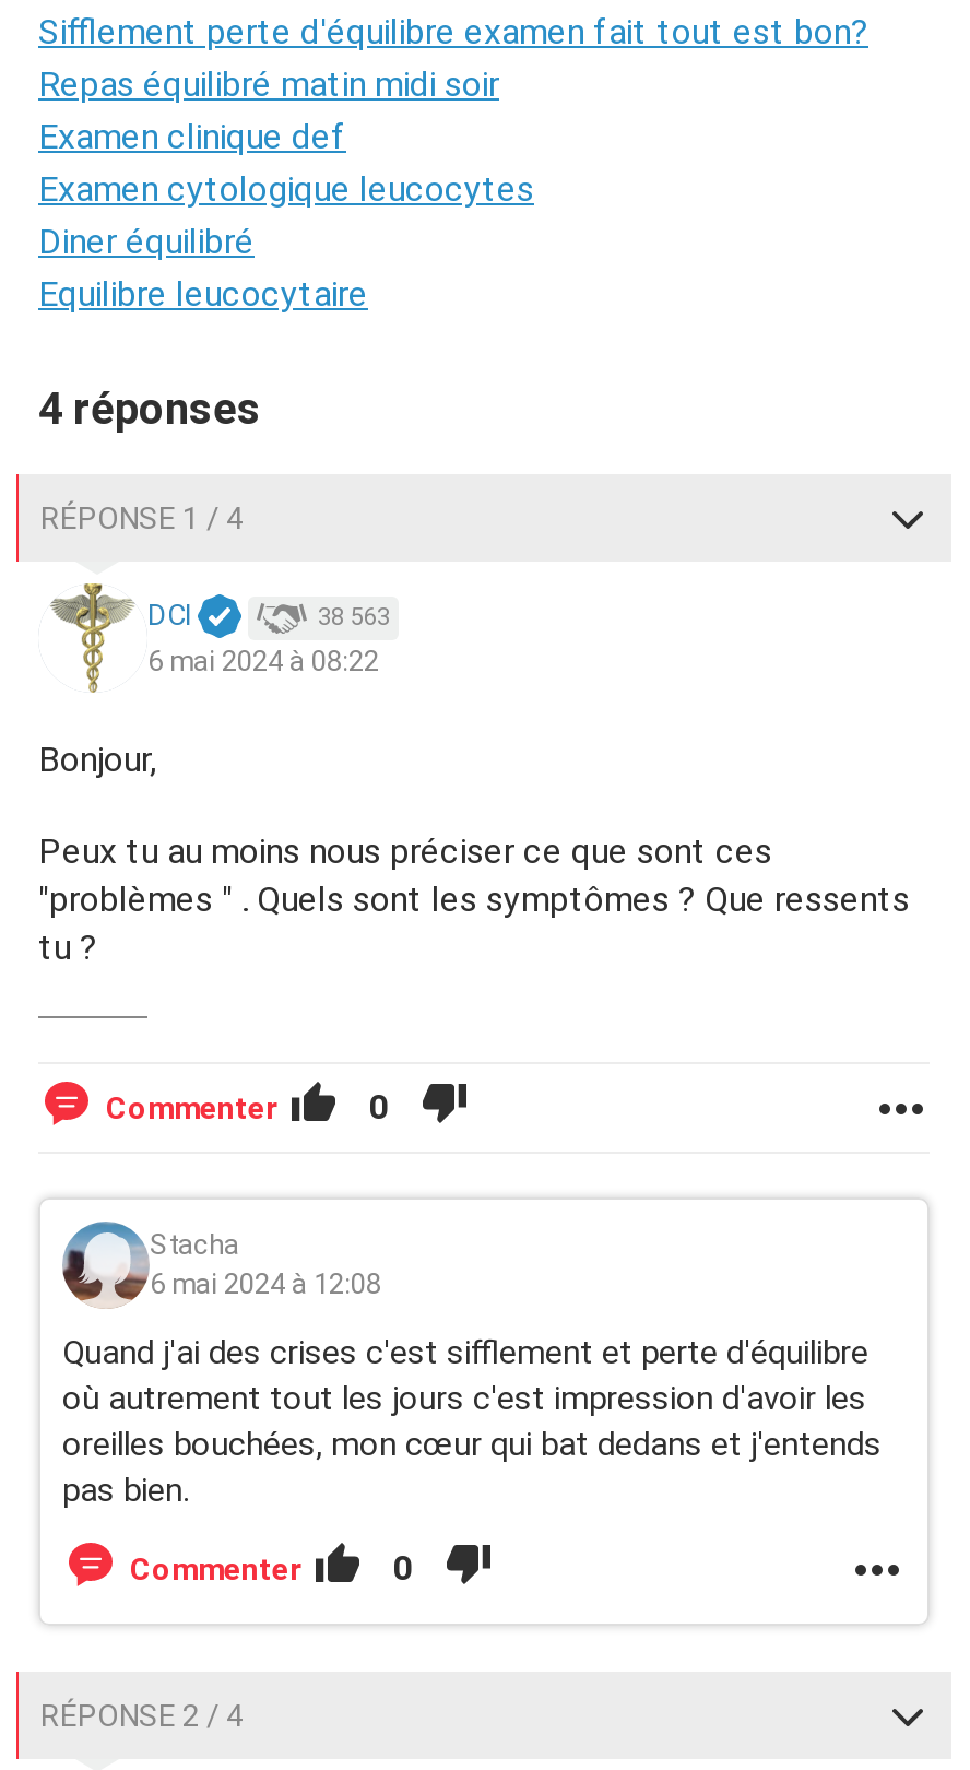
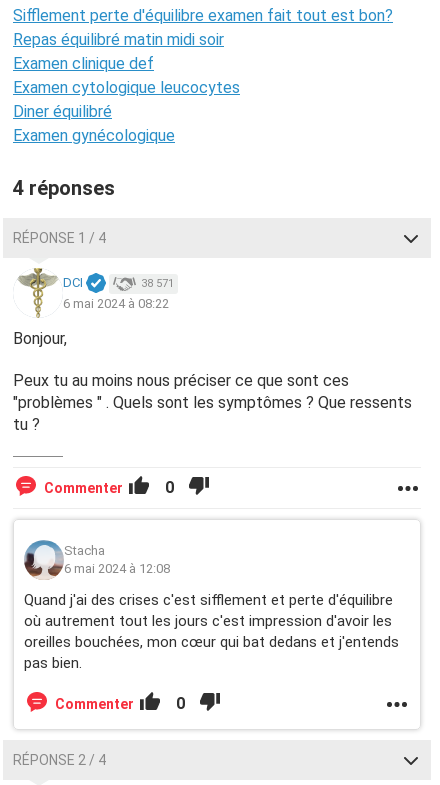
- Equilibre leucocytaire
+ Examen gynécologique

- 38 563
+ 38 571
